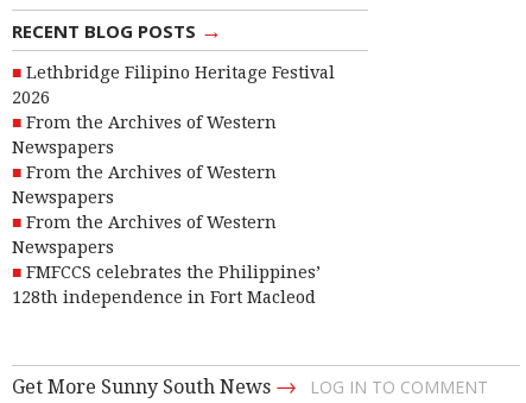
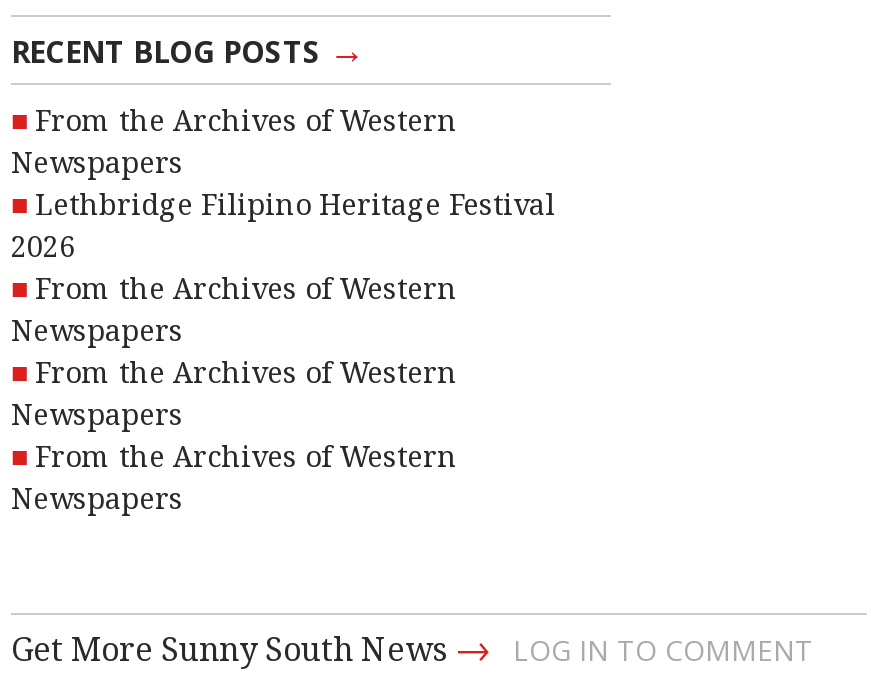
+ From the Archives of Western
+ Newspapers

moved down: Lethbridge Filipino Heritage Festival | 2026 | From the Archives of Western | Newspapers | From the Archives of Western | Newspapers | From the Archives of Western | Newspapers

- FMFCCS celebrates the Philippines’
- 128th independence in Fort Macleod
